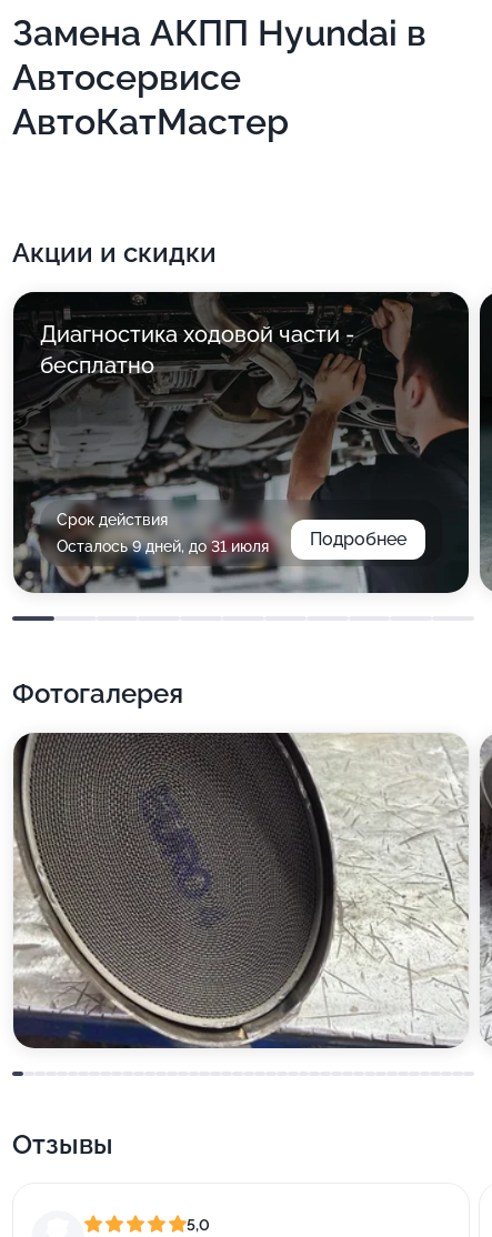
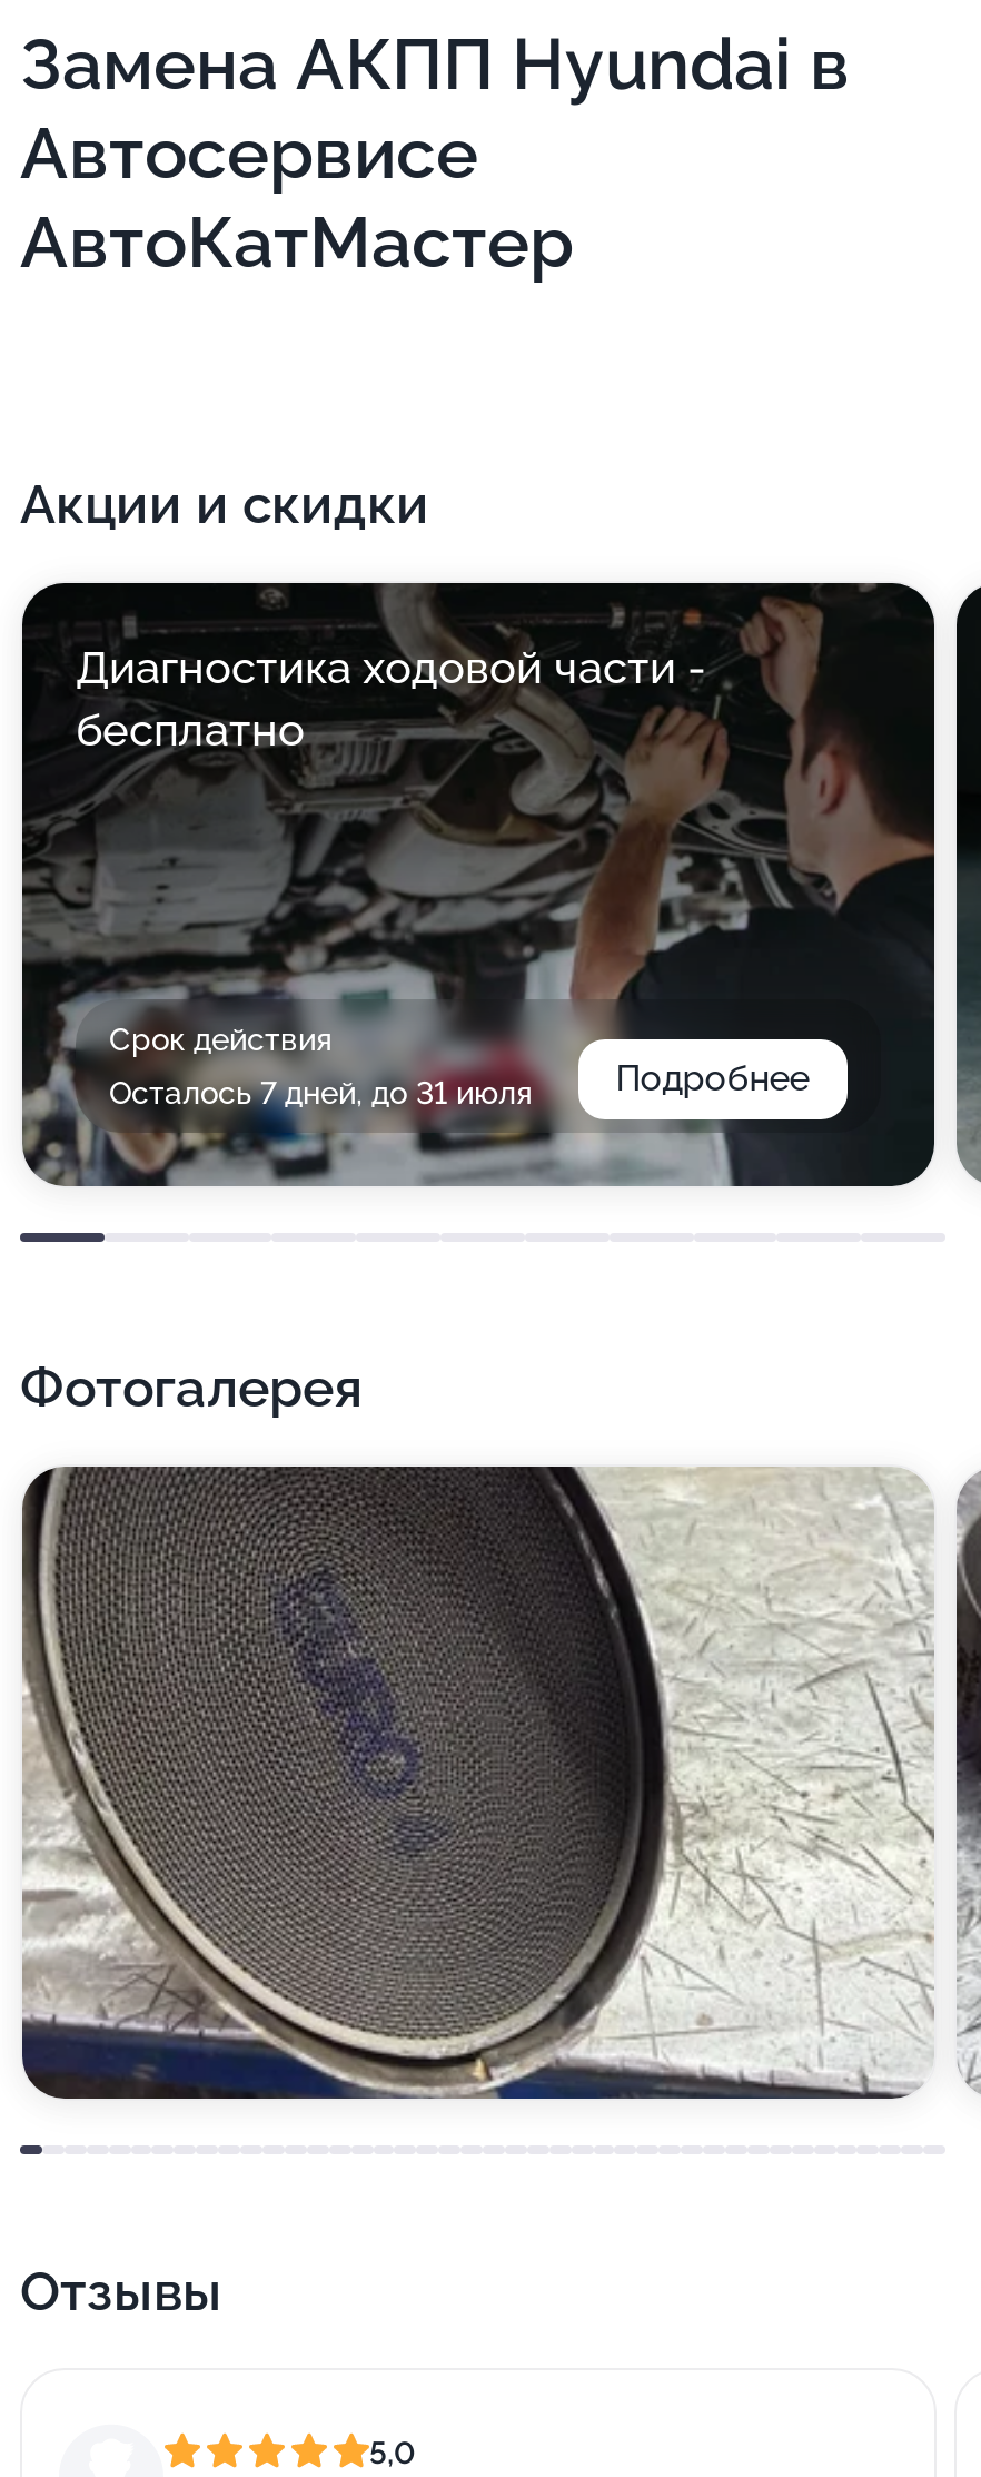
- Осталось 9 дней, до 31 июля
+ Осталось 7 дней, до 31 июля
